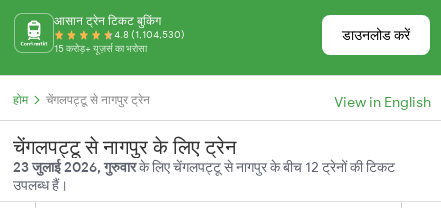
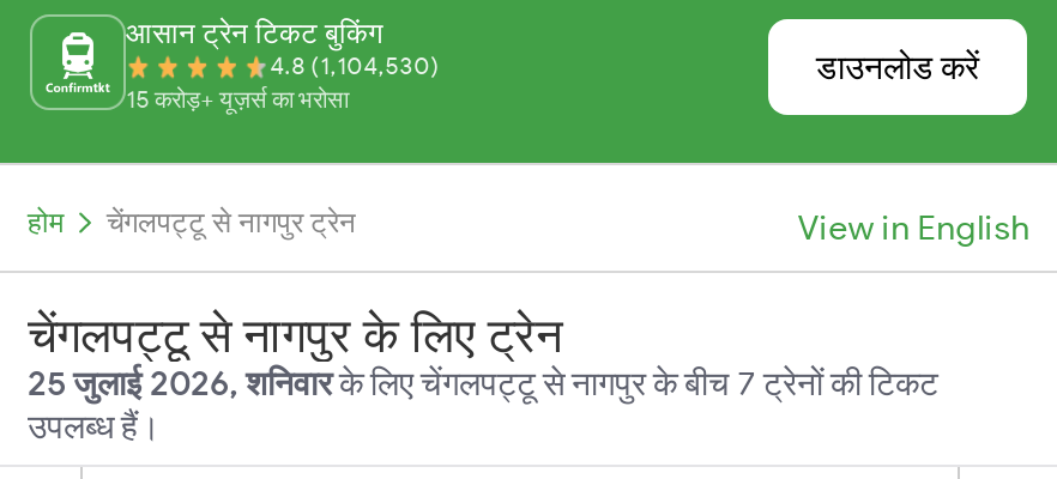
- 23 जुलाई 2026, गुरुवारके लिए चेंगलपट्टू से नागपुर के बीच 12 ट्रेनों की टिकट
+ 25 जुलाई 2026, शनिवारके लिए चेंगलपट्टू से नागपुर के बीच 7 ट्रेनों की टिकट
